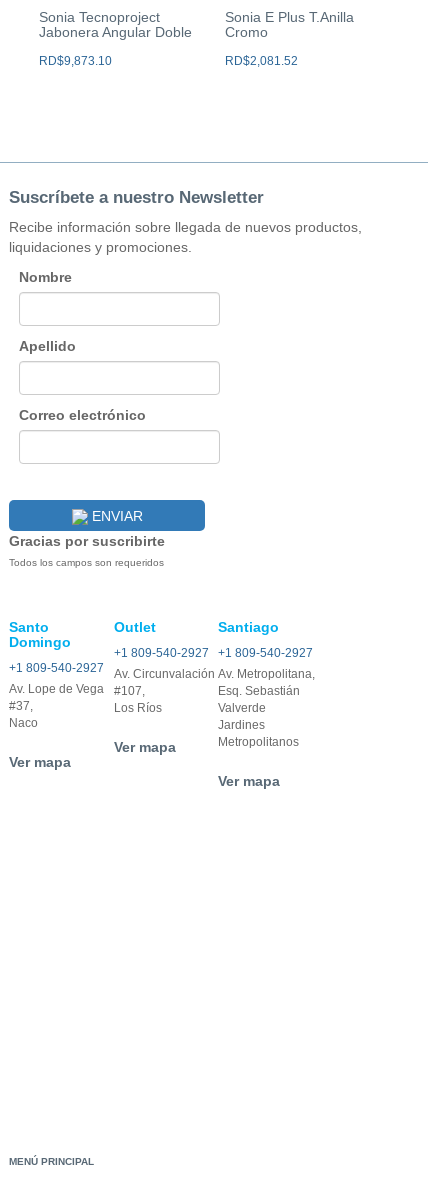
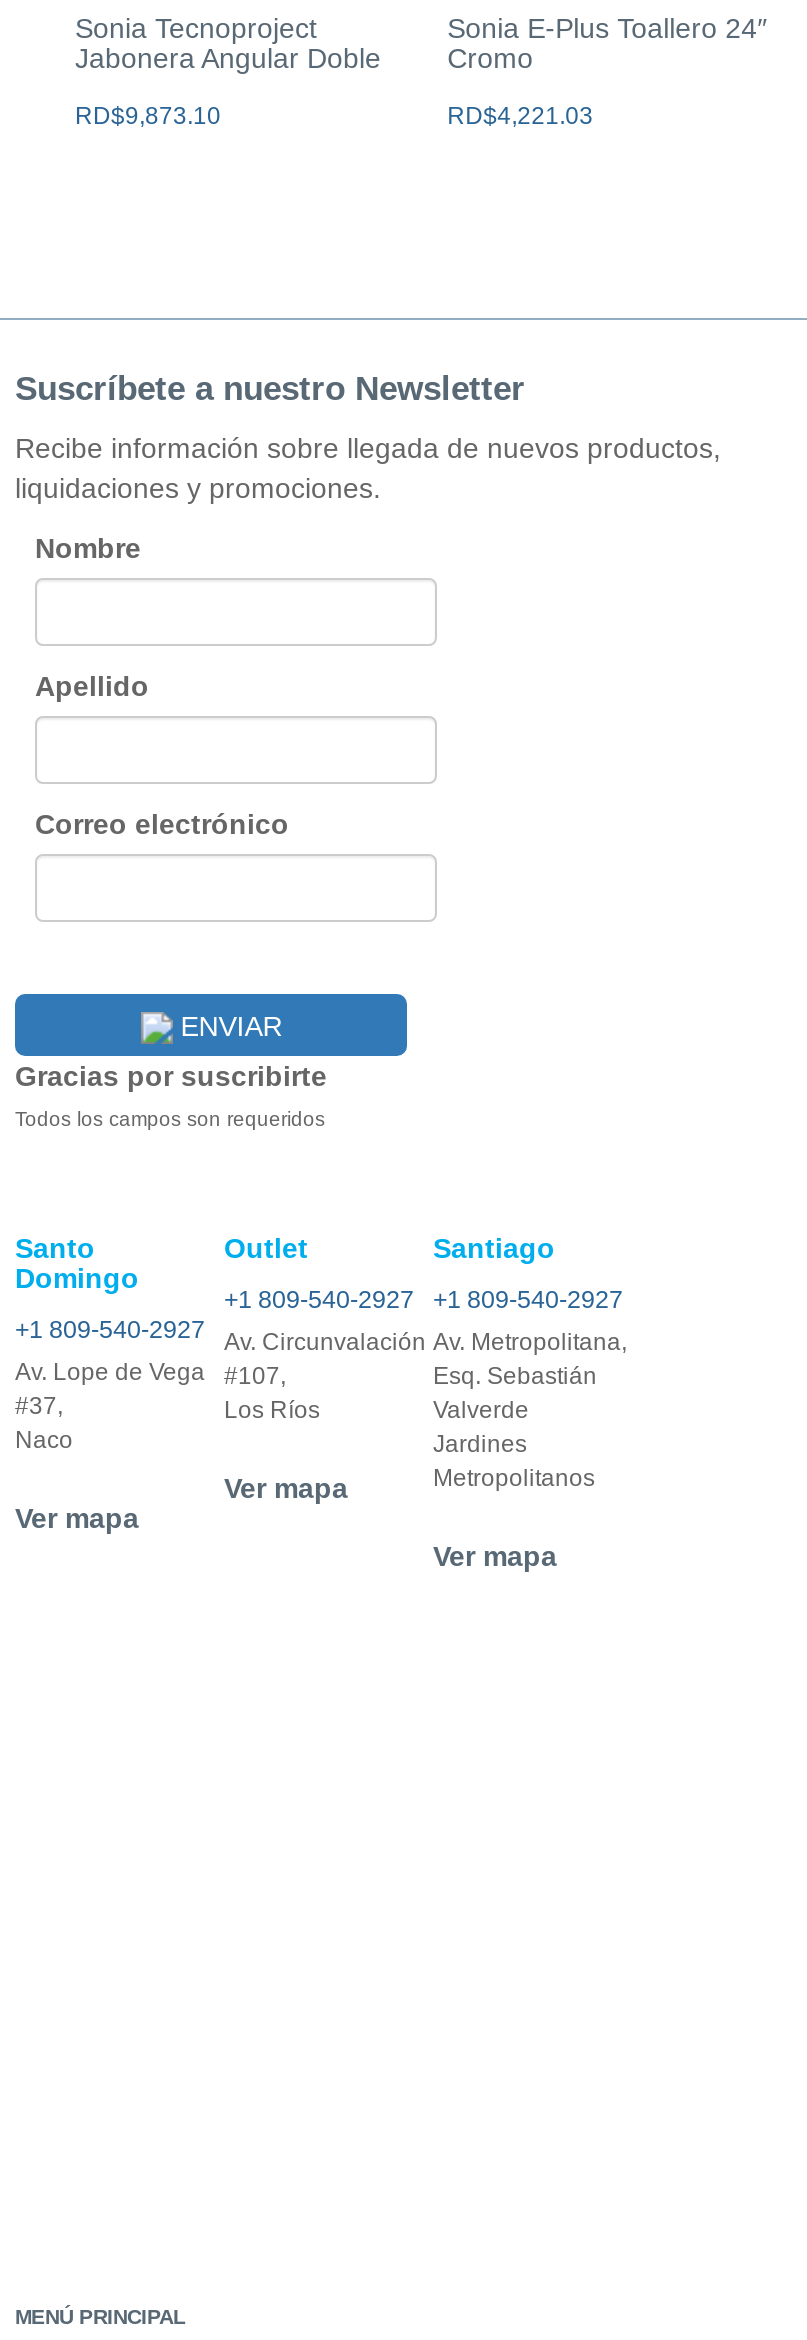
- Sonia E Plus T.Anilla
+ Sonia E-Plus Toallero 24″

- RD$2,081.52
+ RD$4,221.03
